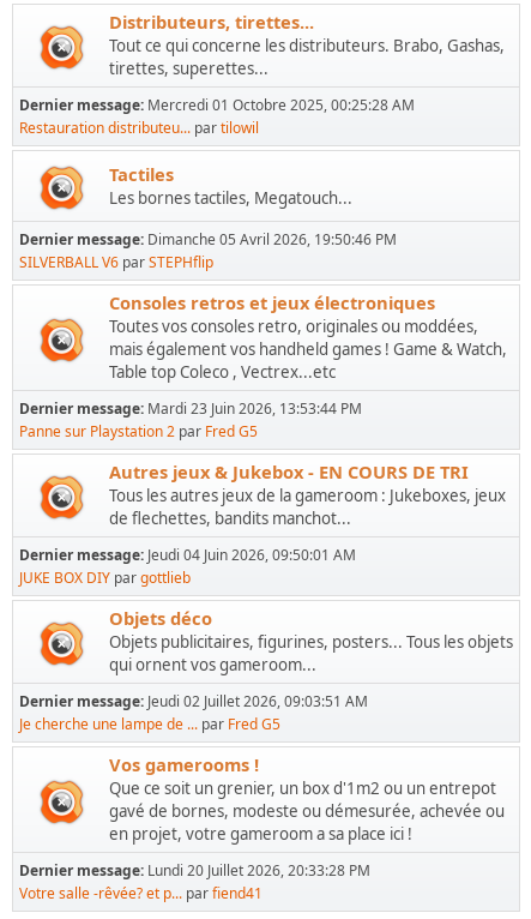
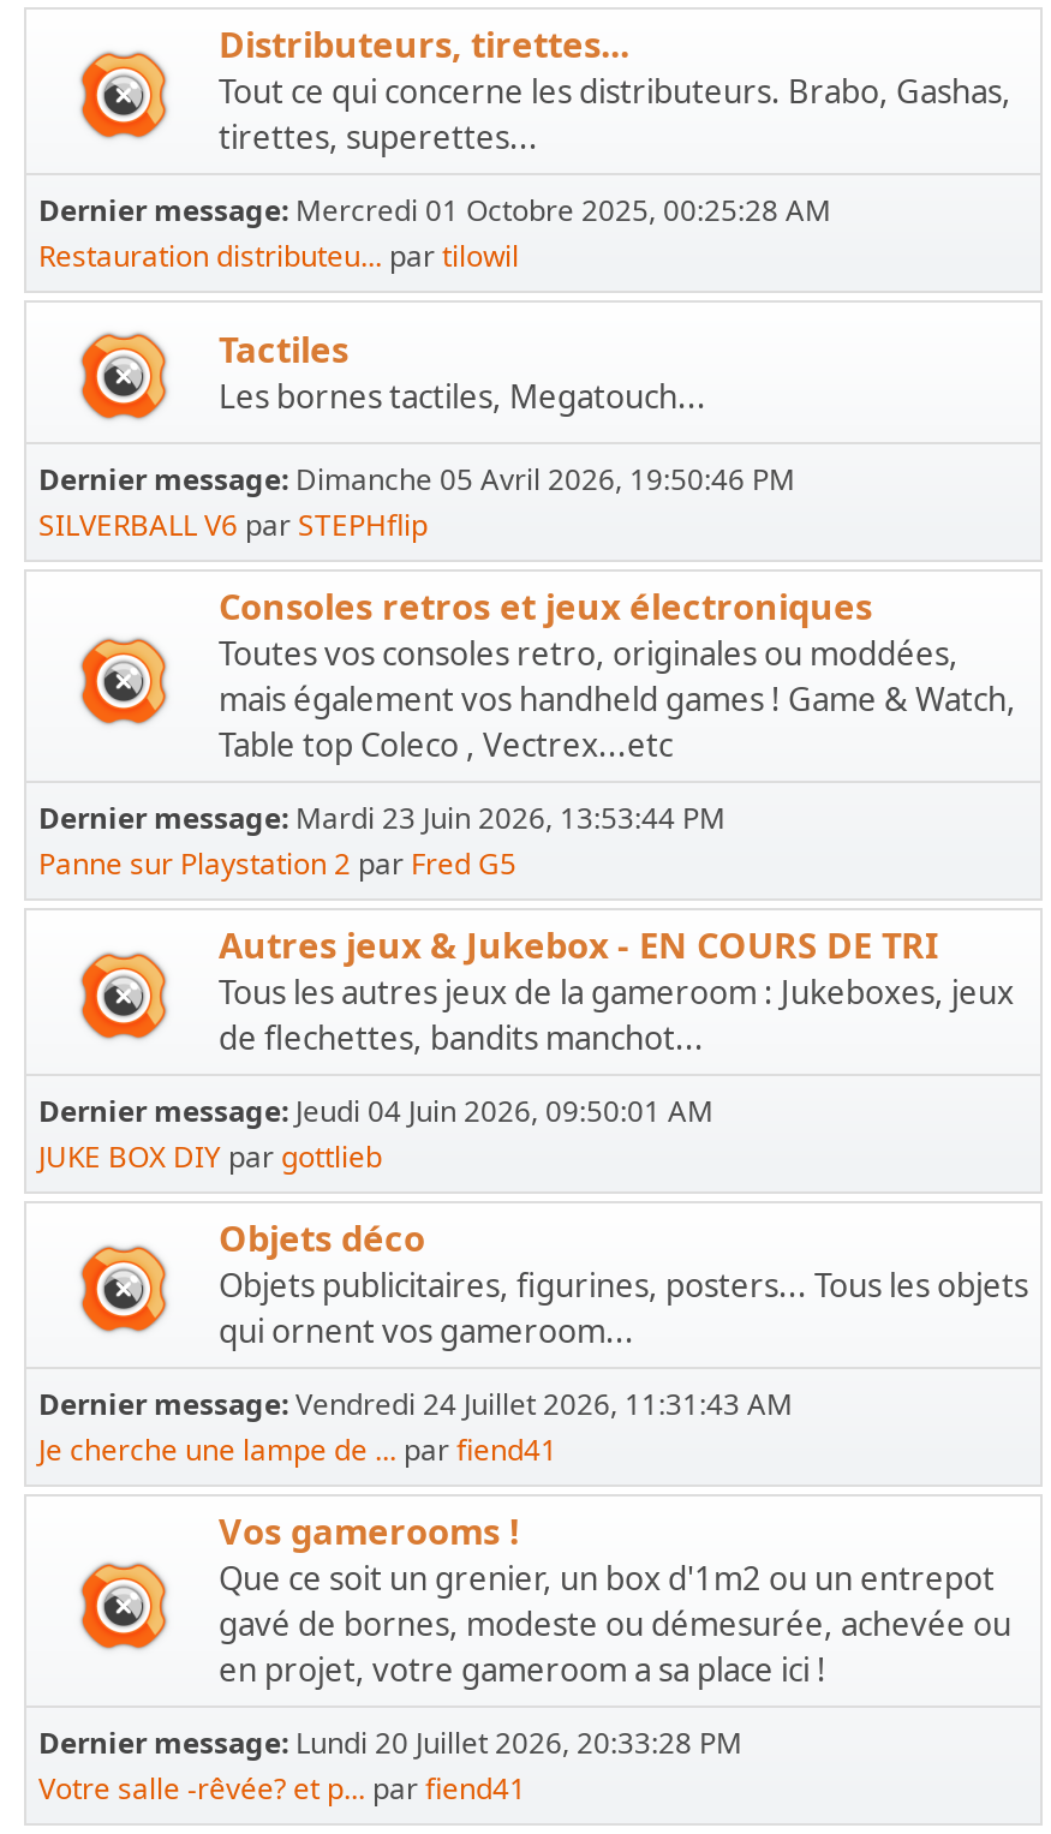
- Dernier message: Jeudi 02 Juillet 2026, 09:03:51 AM
- Je cherche une lampe de ... par Fred G5
+ Dernier message: Vendredi 24 Juillet 2026, 11:31:43 AM
+ Je cherche une lampe de ... par fiend41
